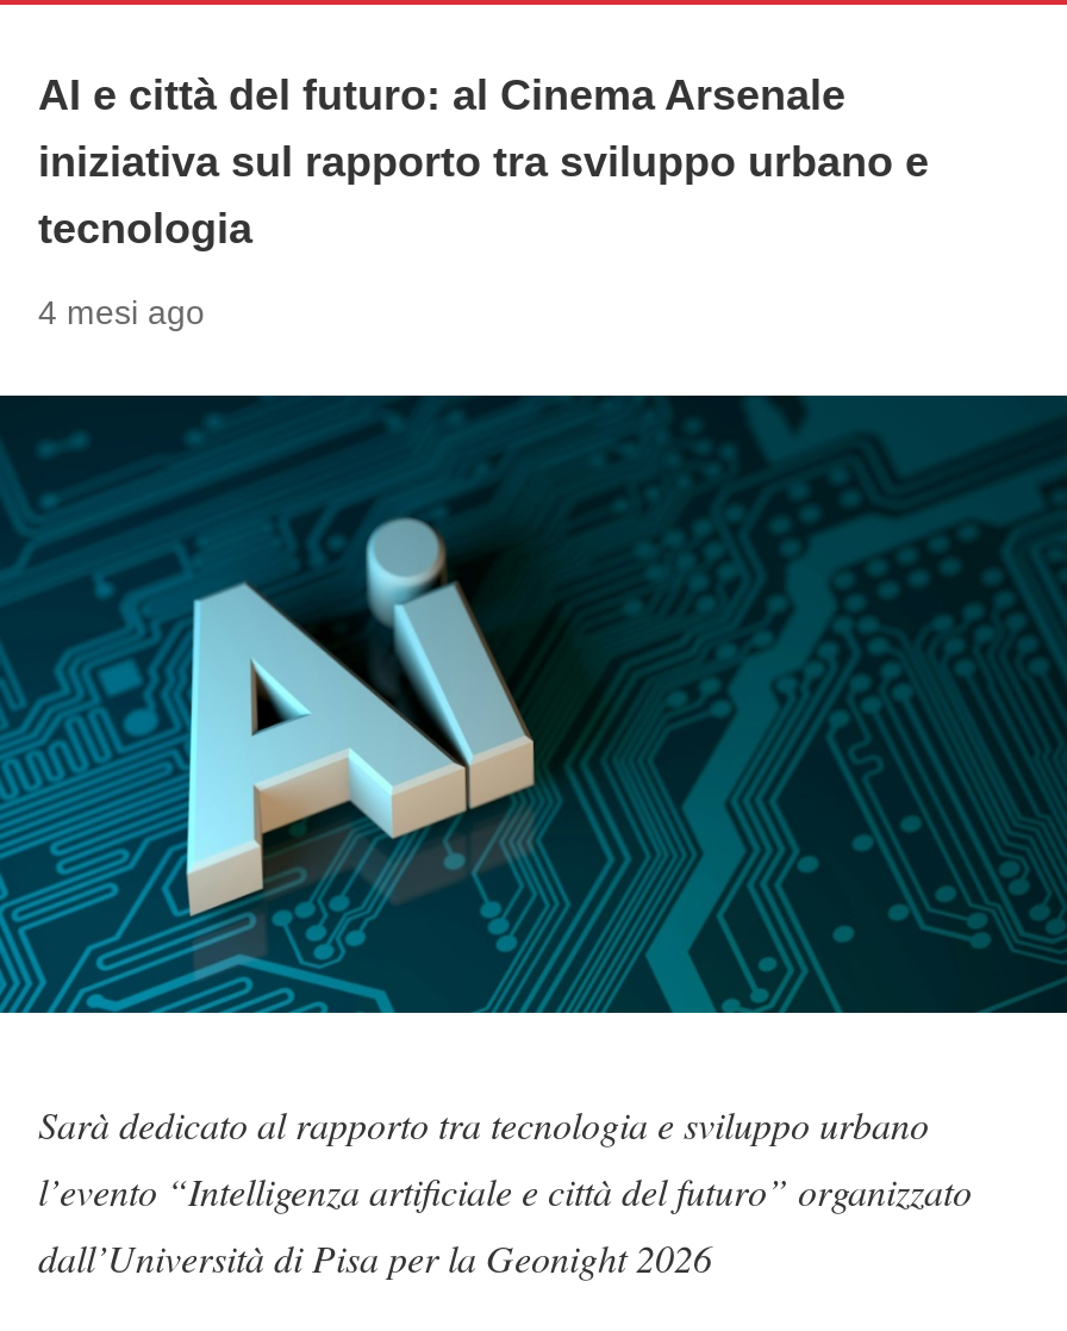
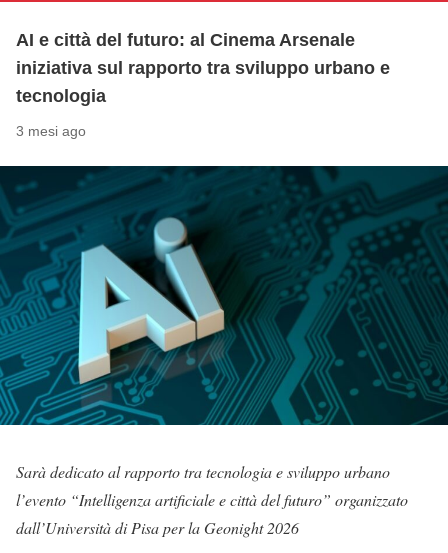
- 4 mesi ago
+ 3 mesi ago
